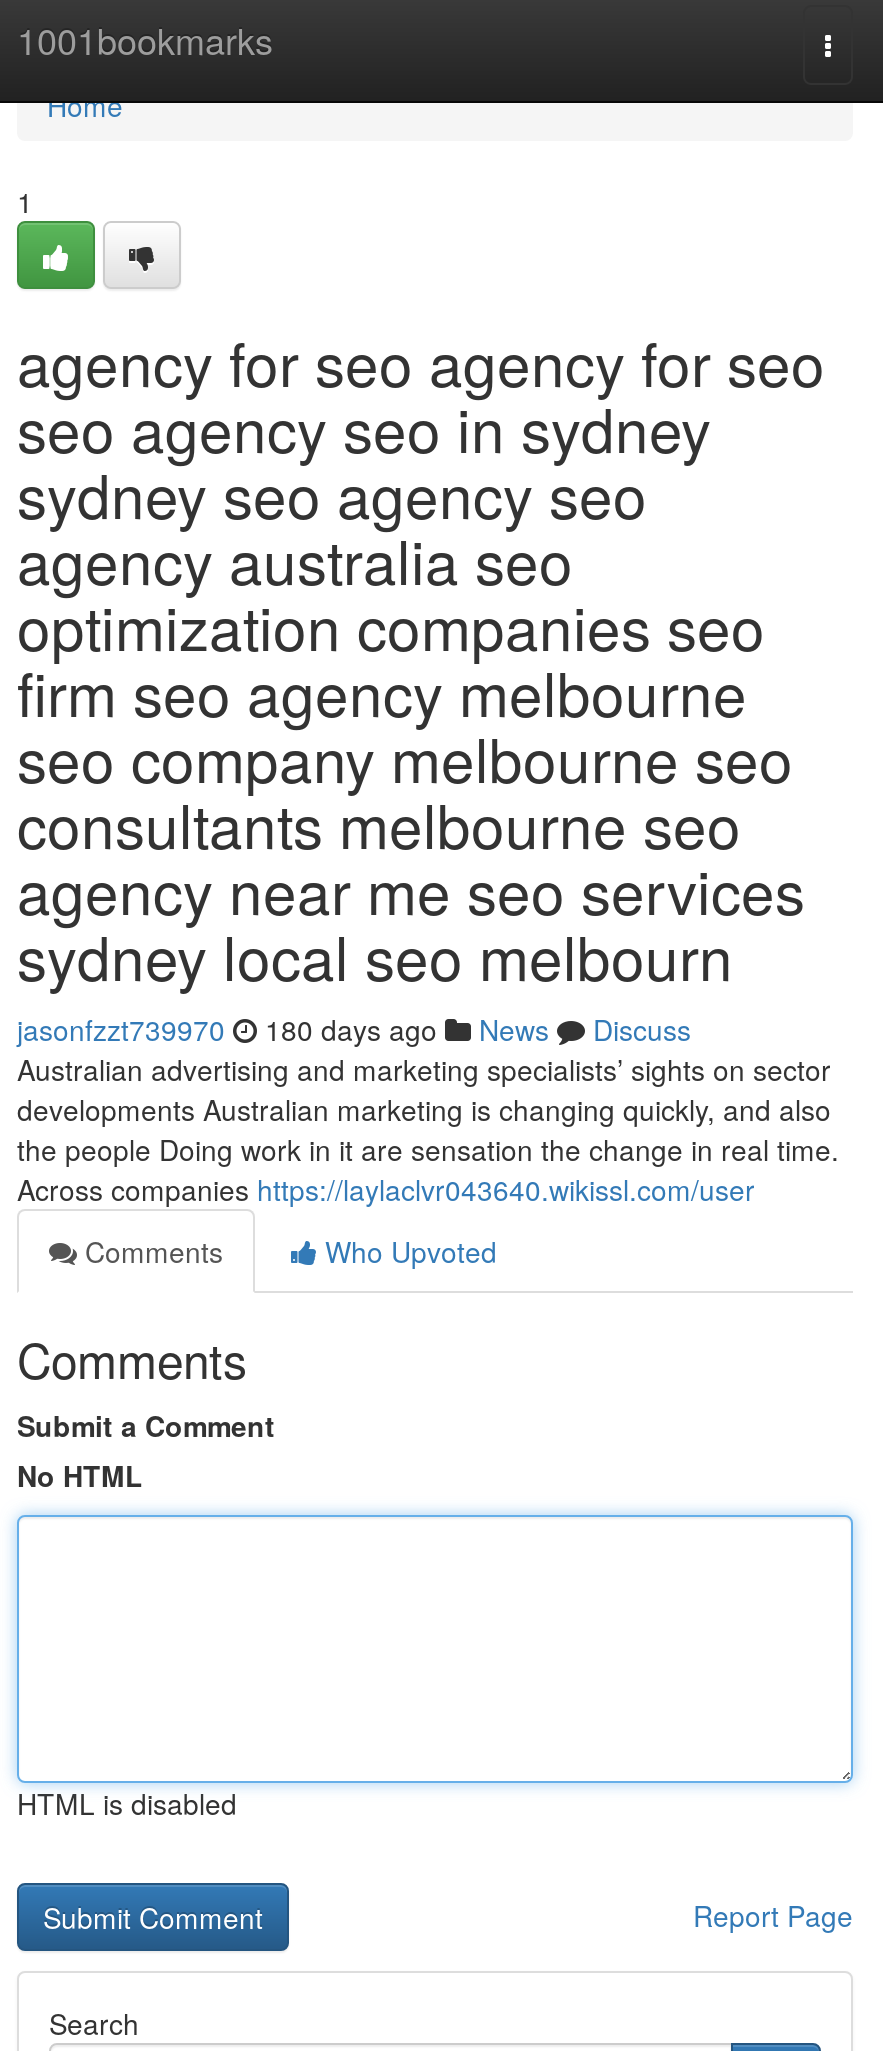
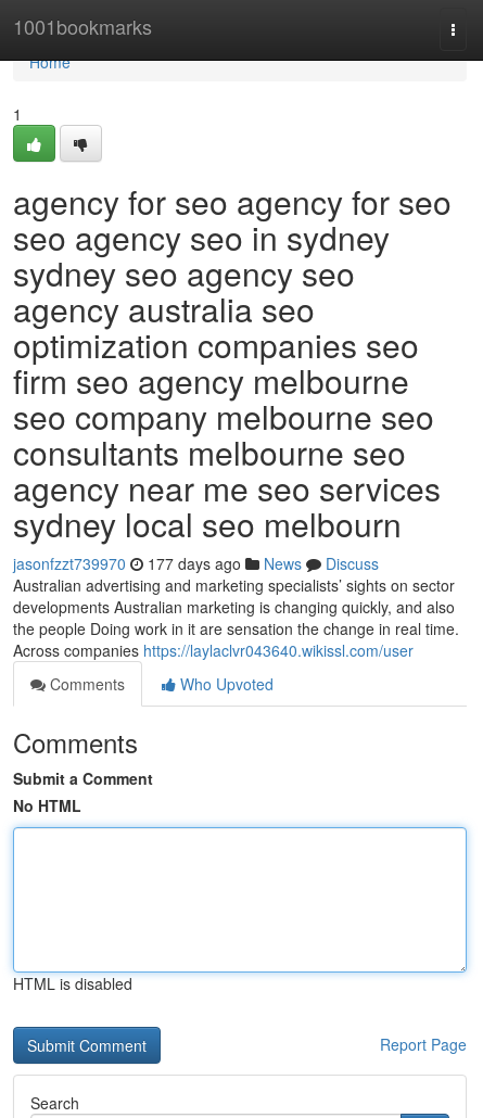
- jasonfzzt739970 180 days ago News Discuss
+ jasonfzzt739970 177 days ago News Discuss
